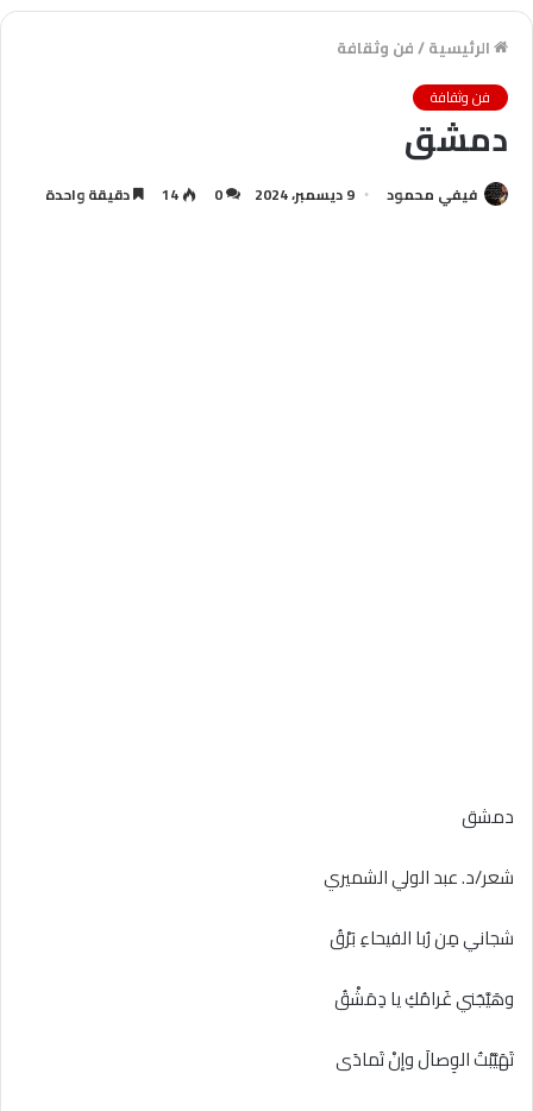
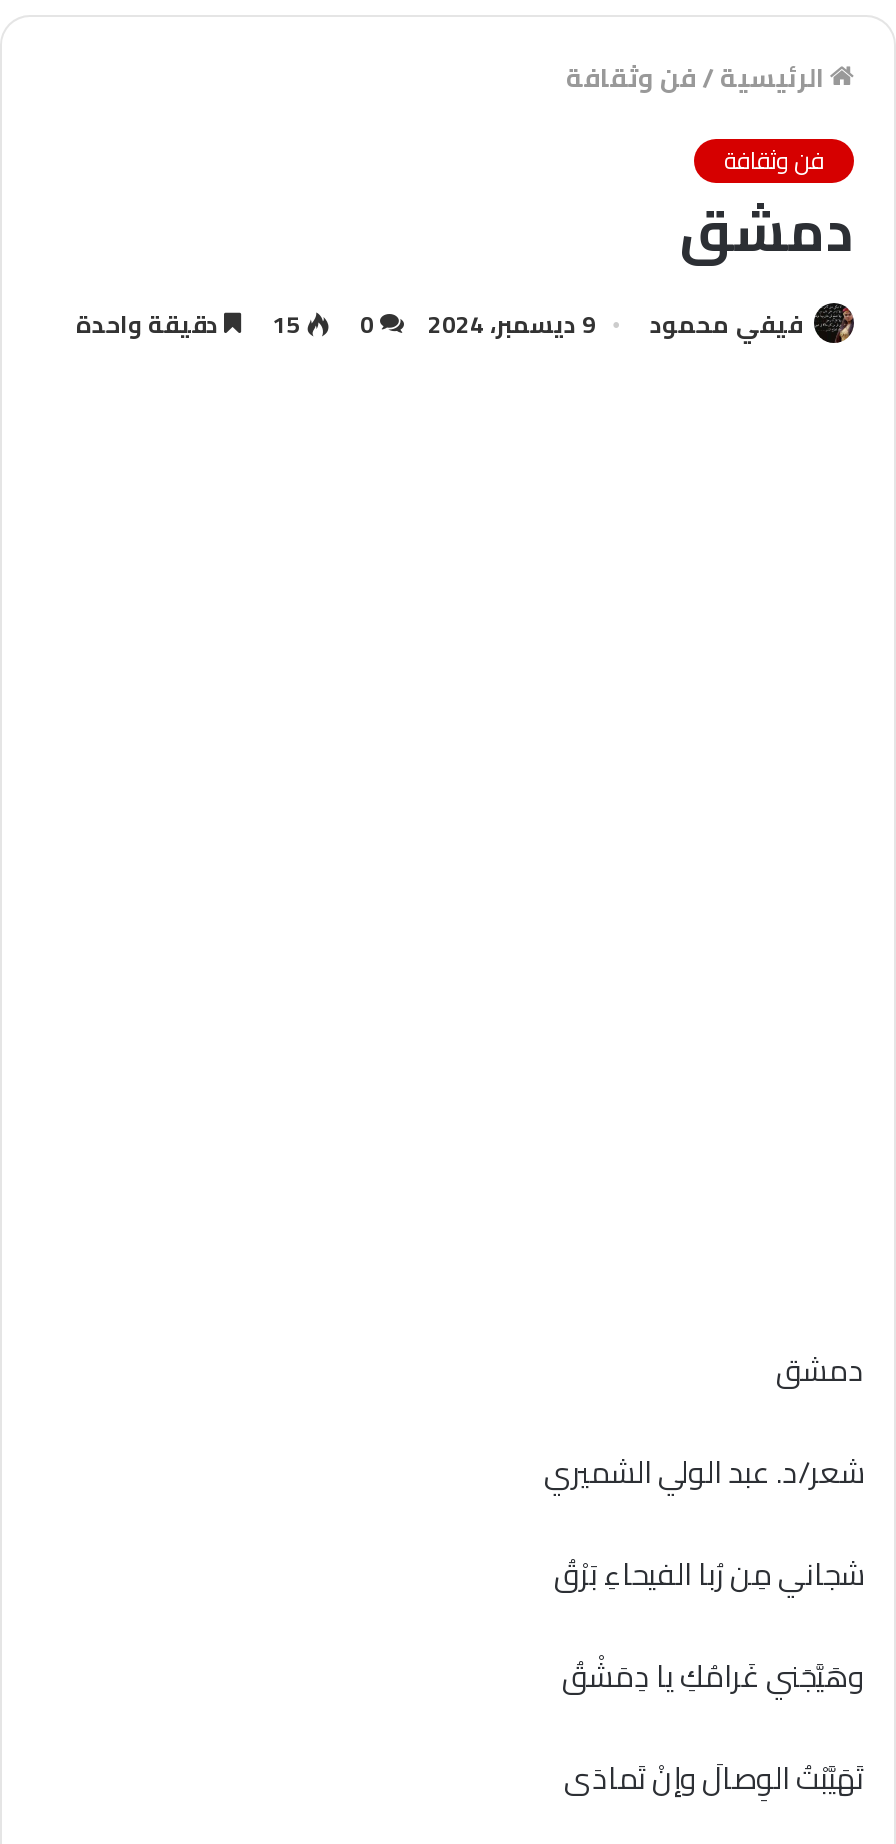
- 0 14 دقيقة واحدة
+ 0 15 دقيقة واحدة
